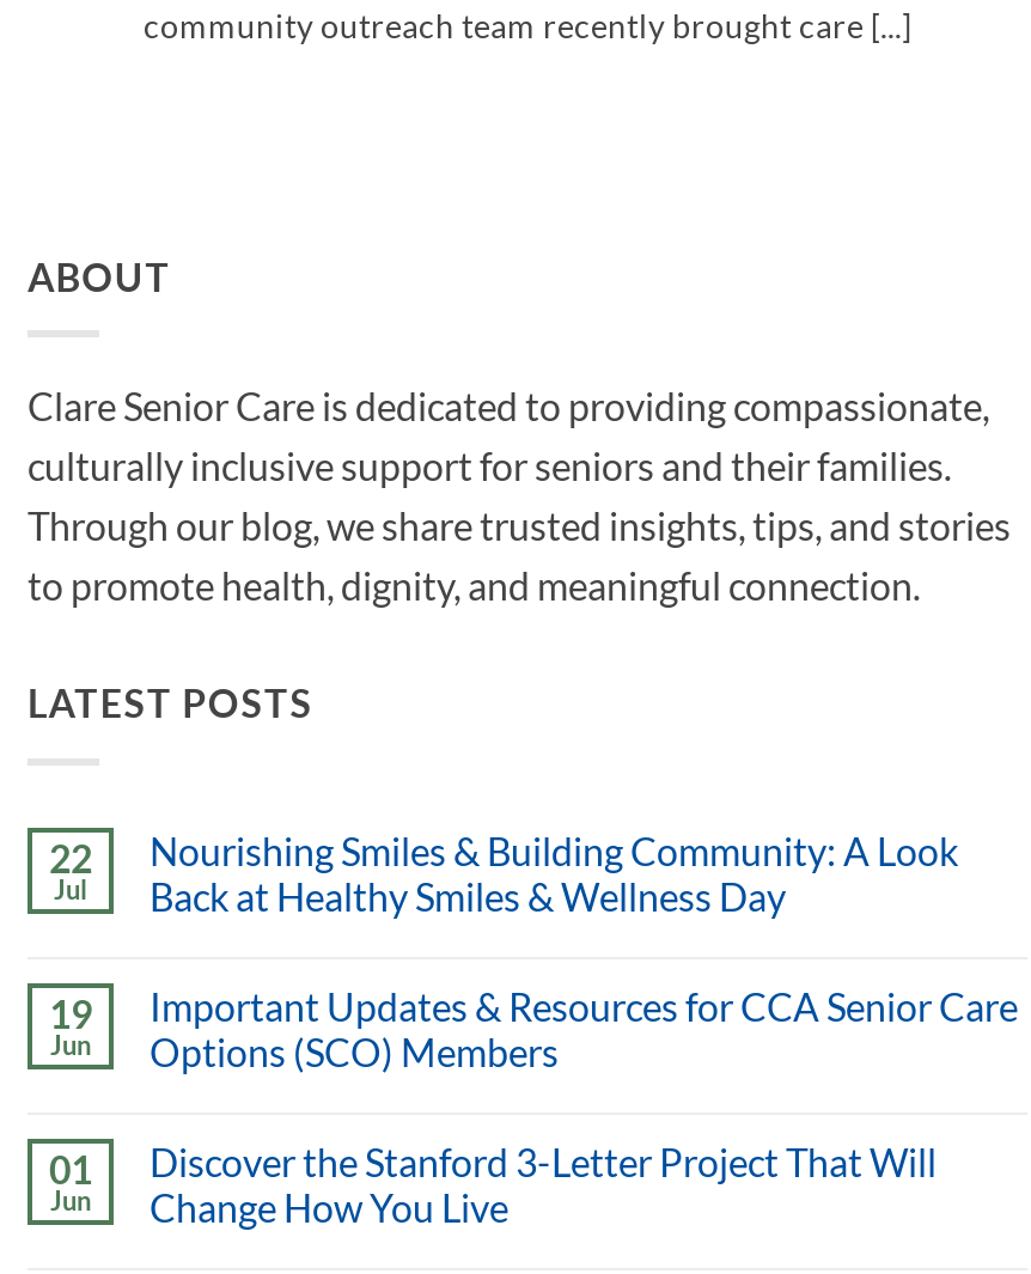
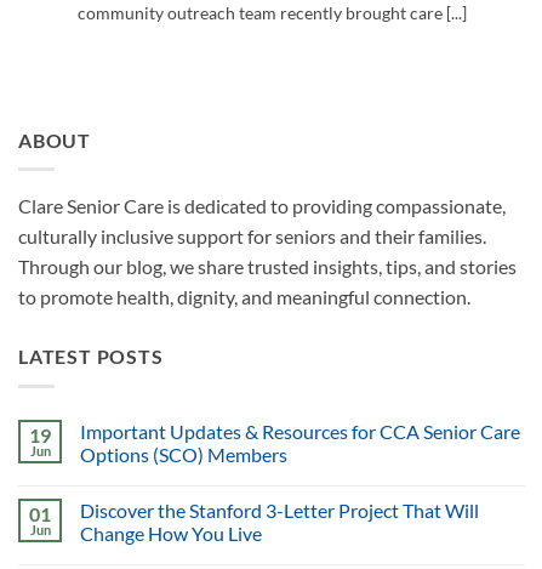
- 22
- Jul

- Nourishing Smiles & Building Community: A Look
- Back at Healthy Smiles & Wellness Day
